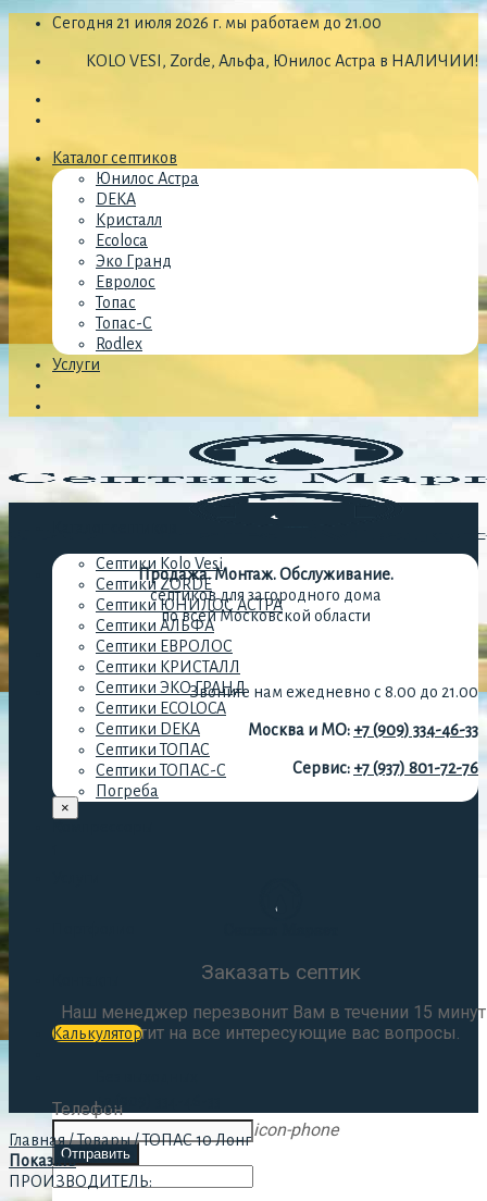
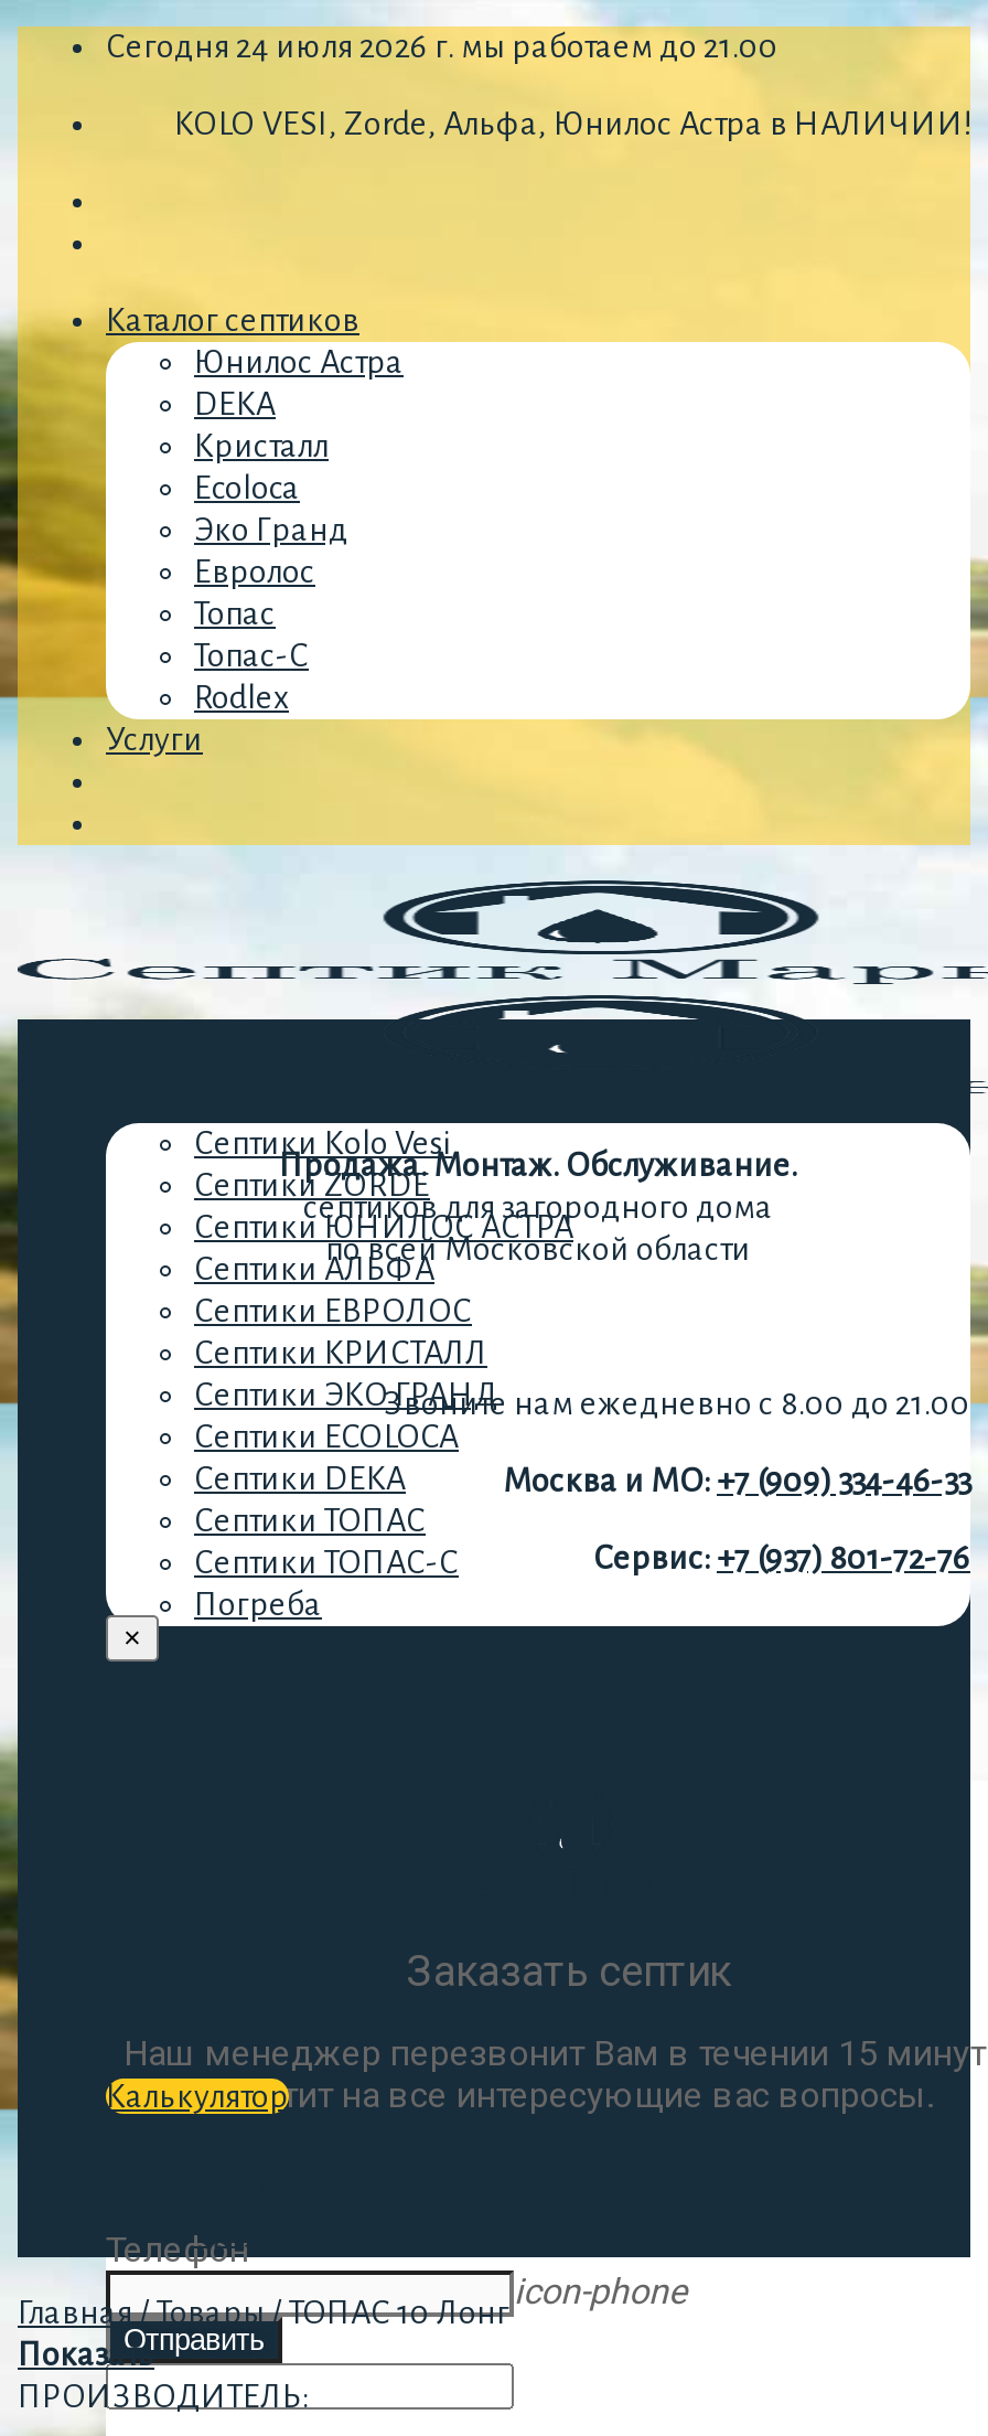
- Сегодня 21 июля 2026 г. мы работаем до 21.00
+ Сегодня 24 июля 2026 г. мы работаем до 21.00
